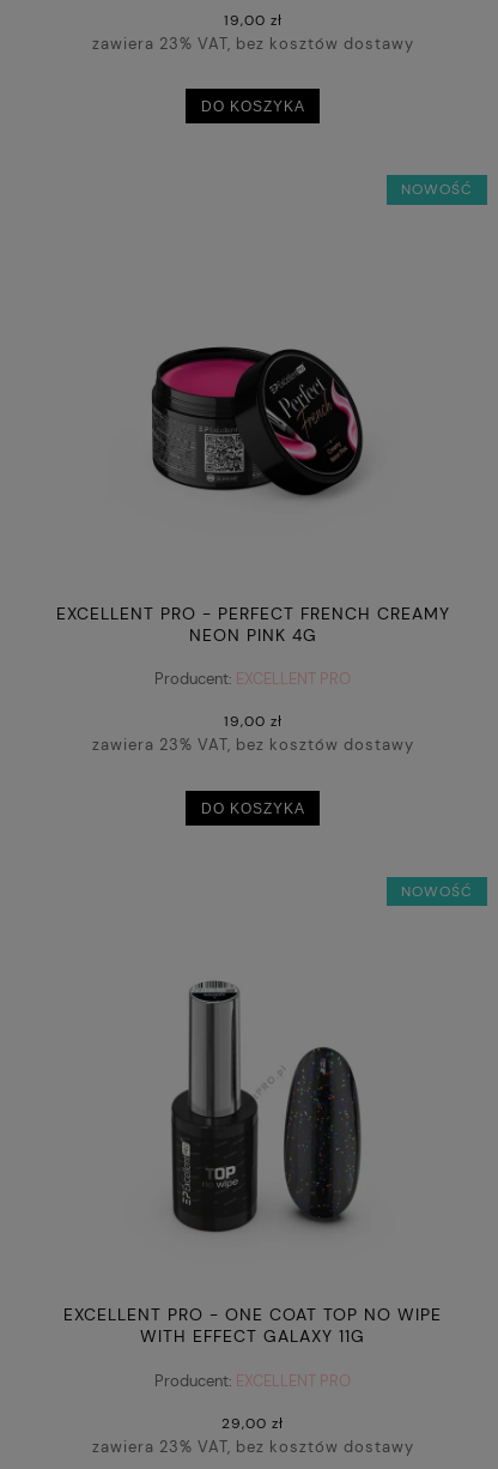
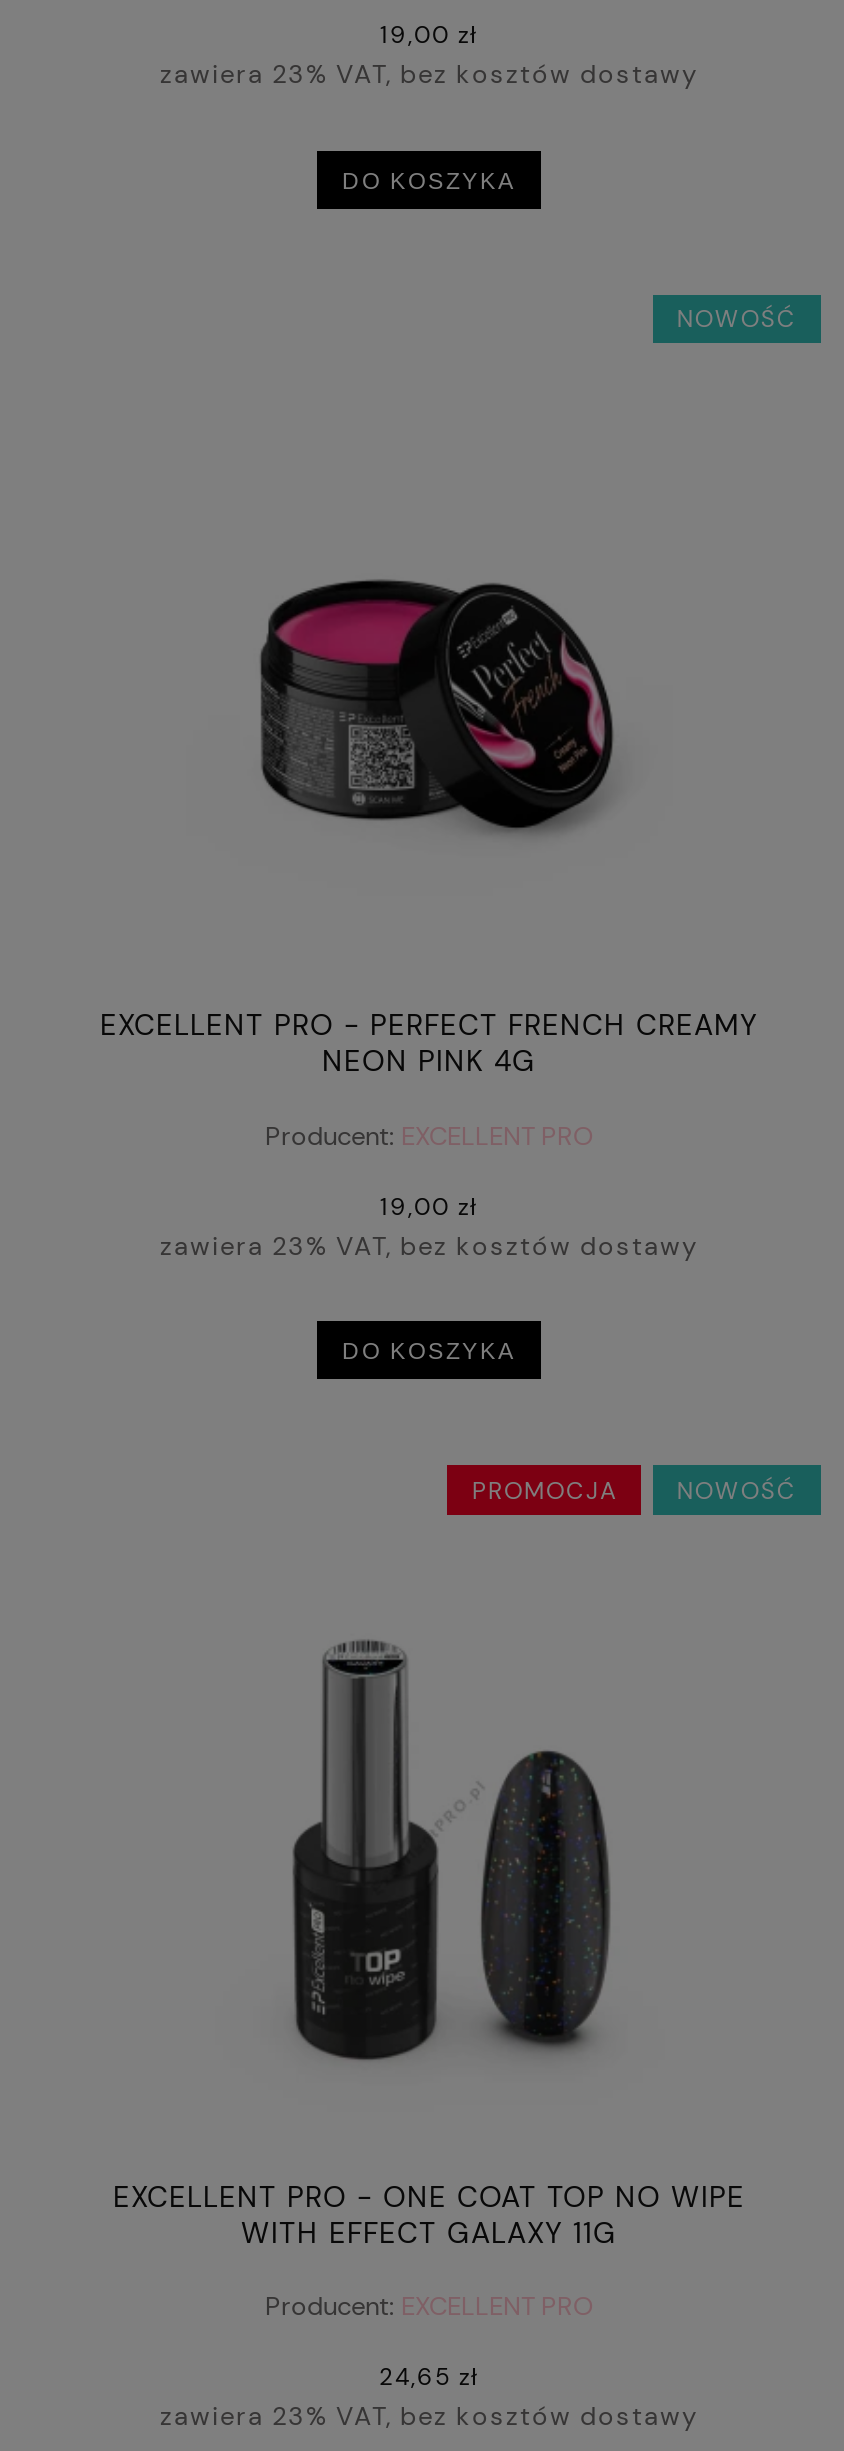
+ PROMOCJA

- 29,00 zł
+ 24,65 zł
